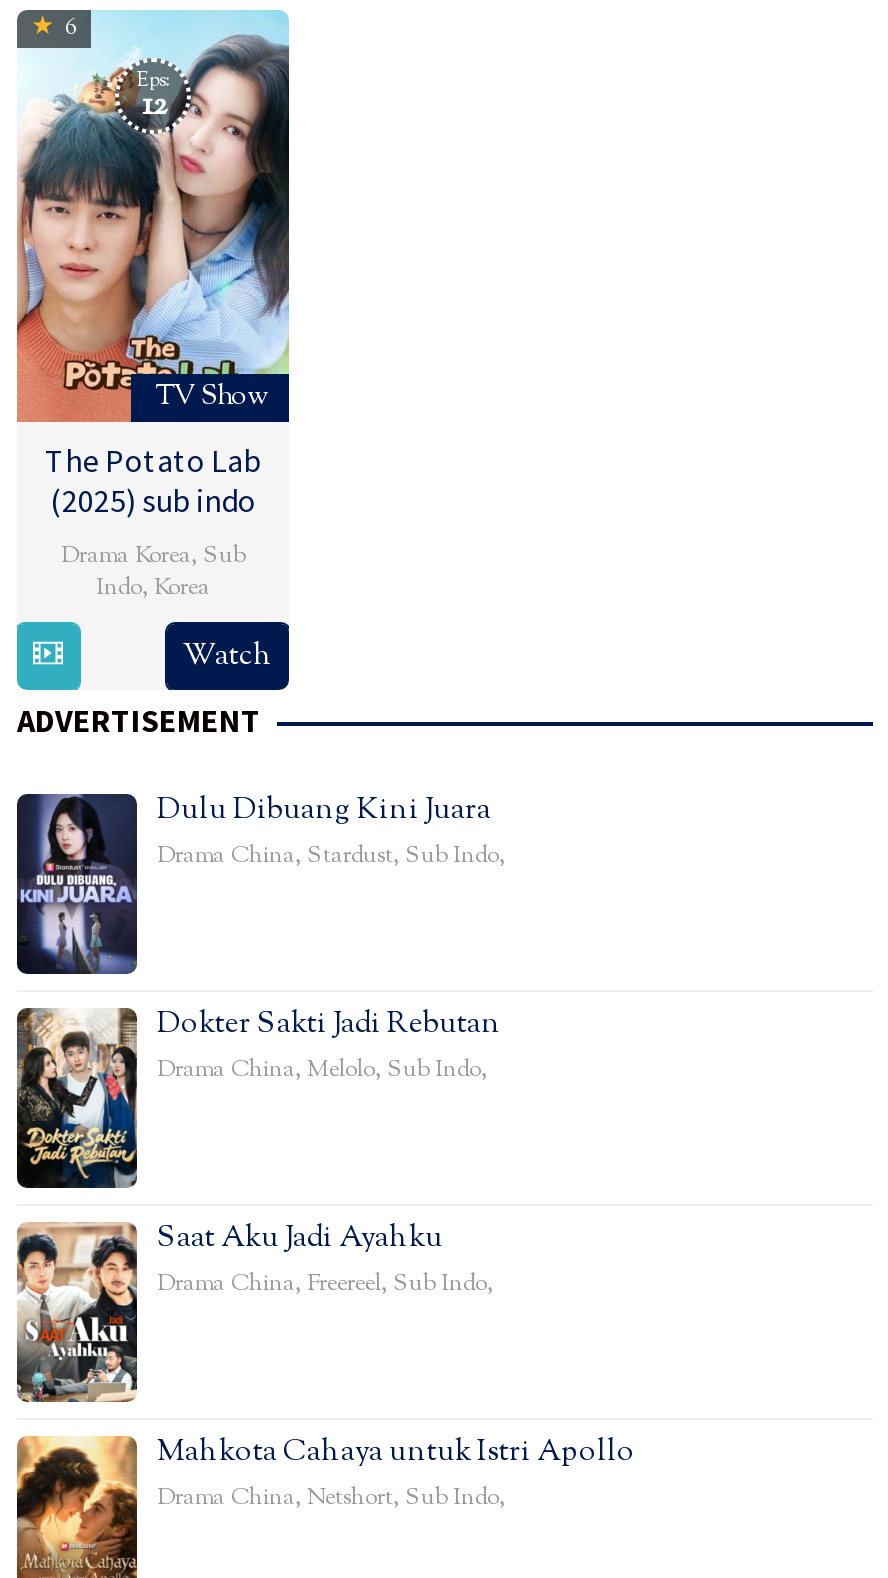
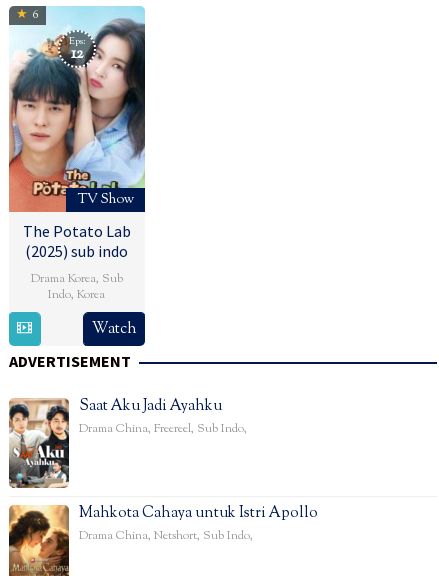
- [image]
- Dulu Dibuang Kini Juara
- Drama China, Stardust, Sub Indo,

- [image]
- Dokter Sakti Jadi Rebutan
- Drama China, Melolo, Sub Indo,
